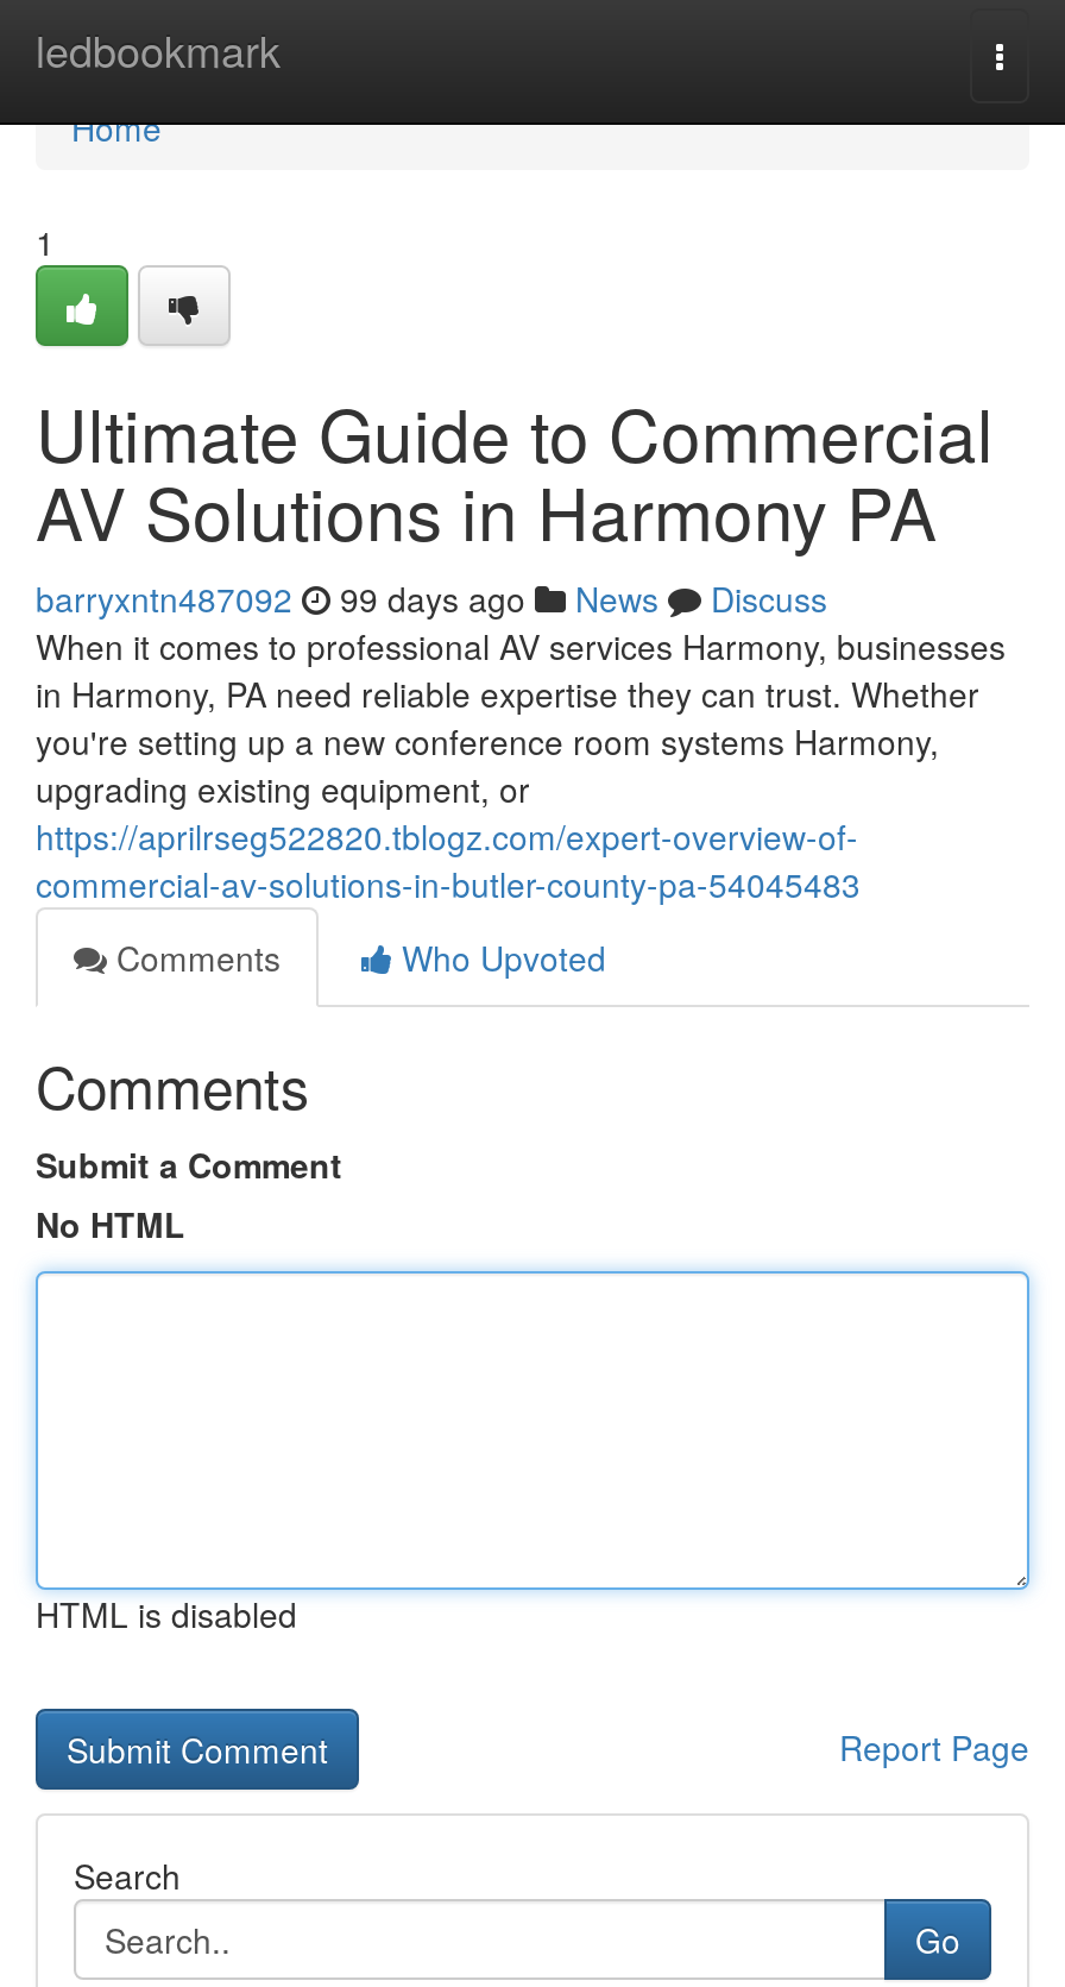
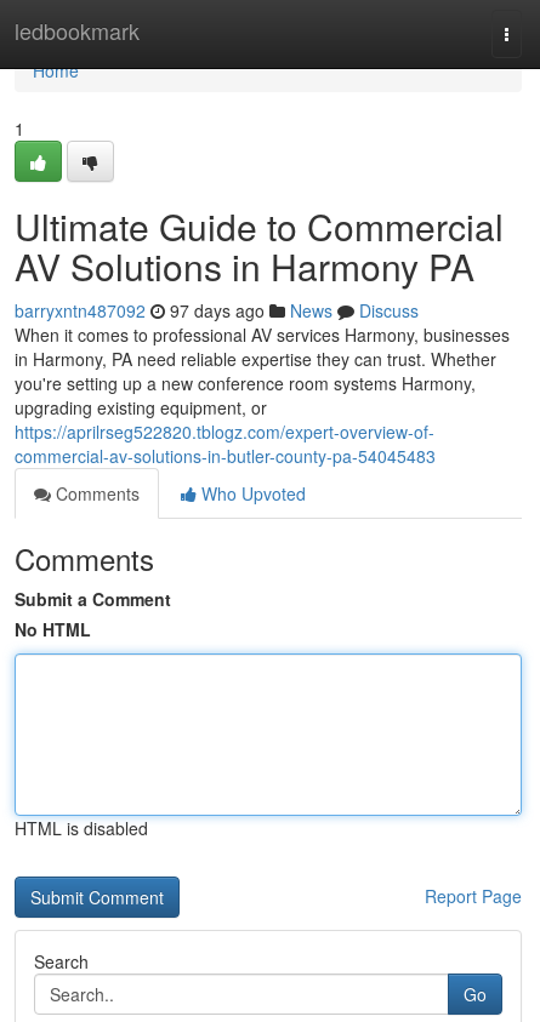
- barryxntn487092 99 days ago News Discuss
+ barryxntn487092 97 days ago News Discuss
